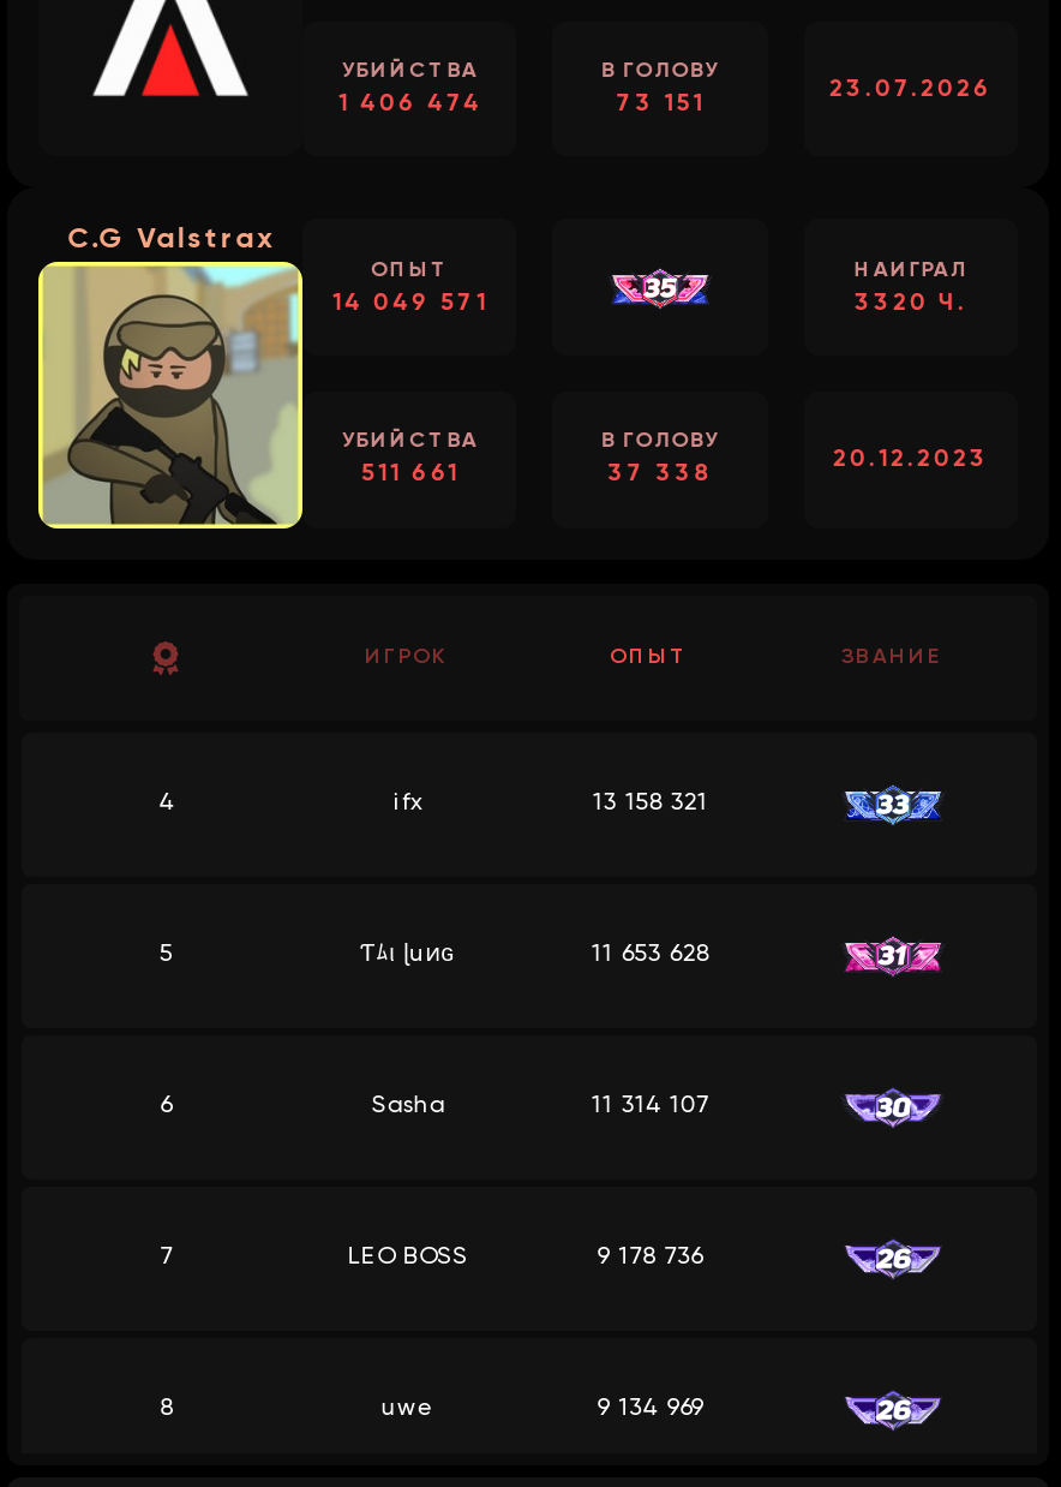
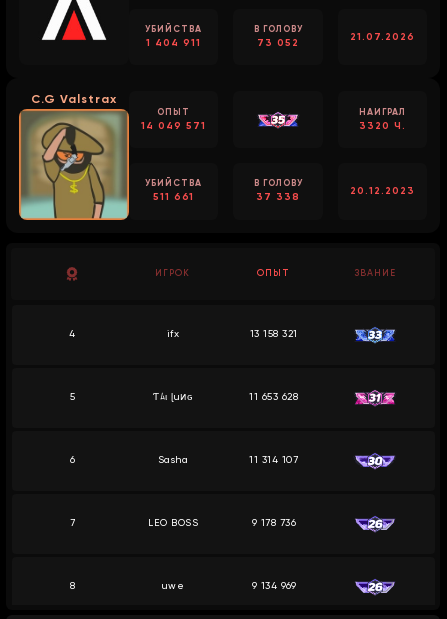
- 23.07.2026
+ 21.07.2026

- 1 406 474
+ 1 404 911

- 73 151
+ 73 052

- [image]
+ [image]
